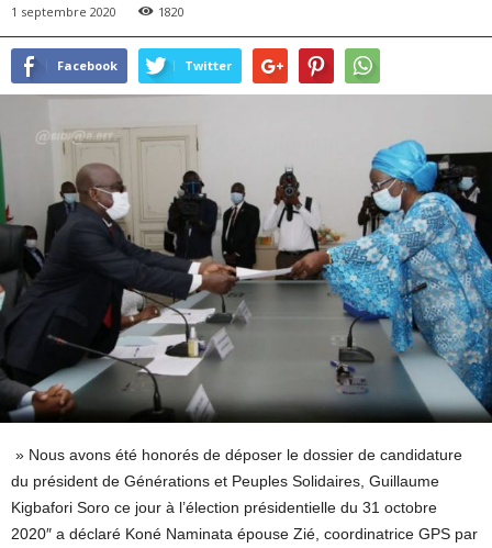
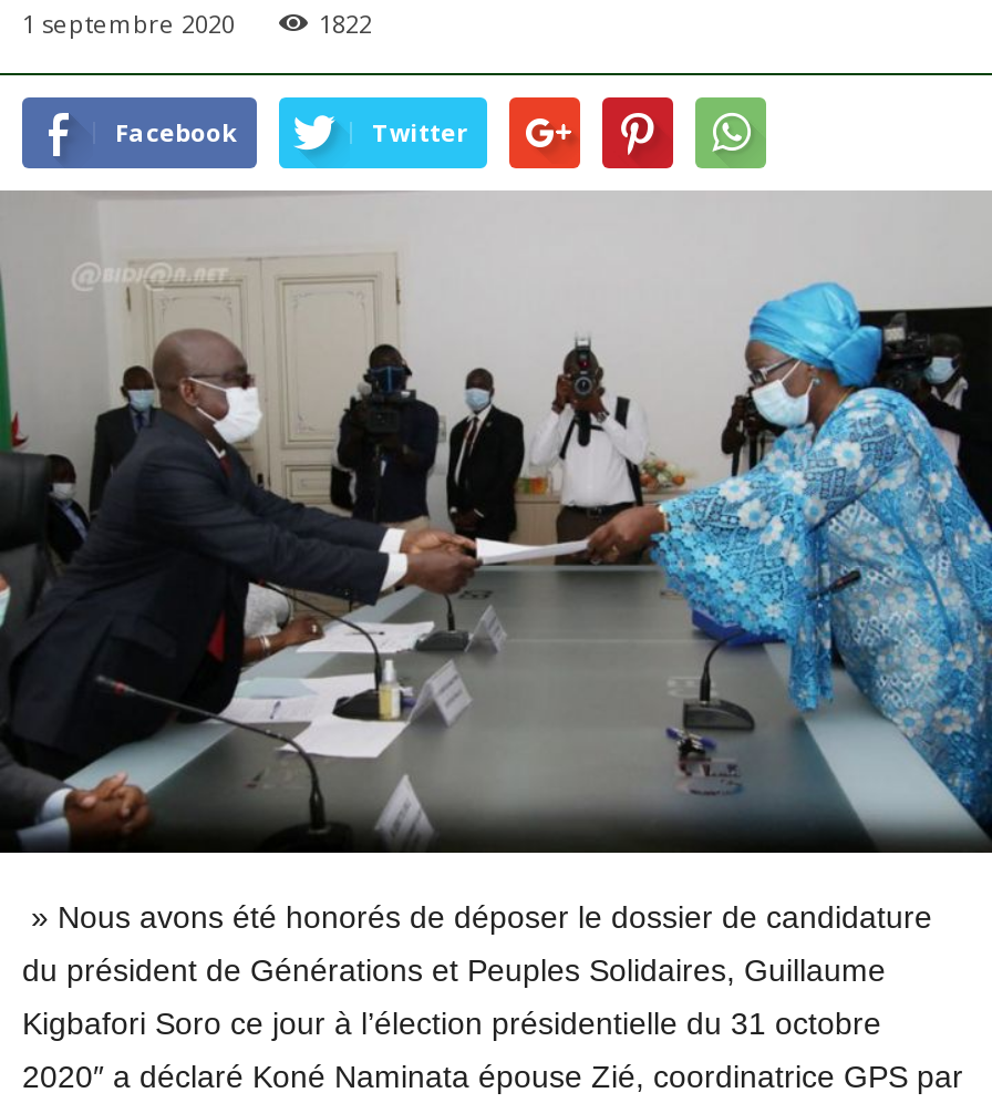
- 1820
+ 1822
